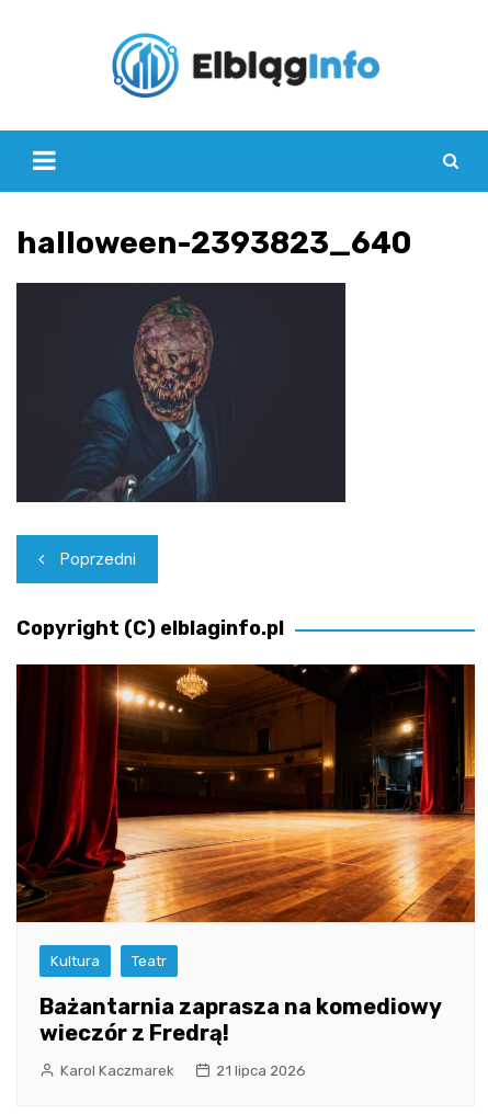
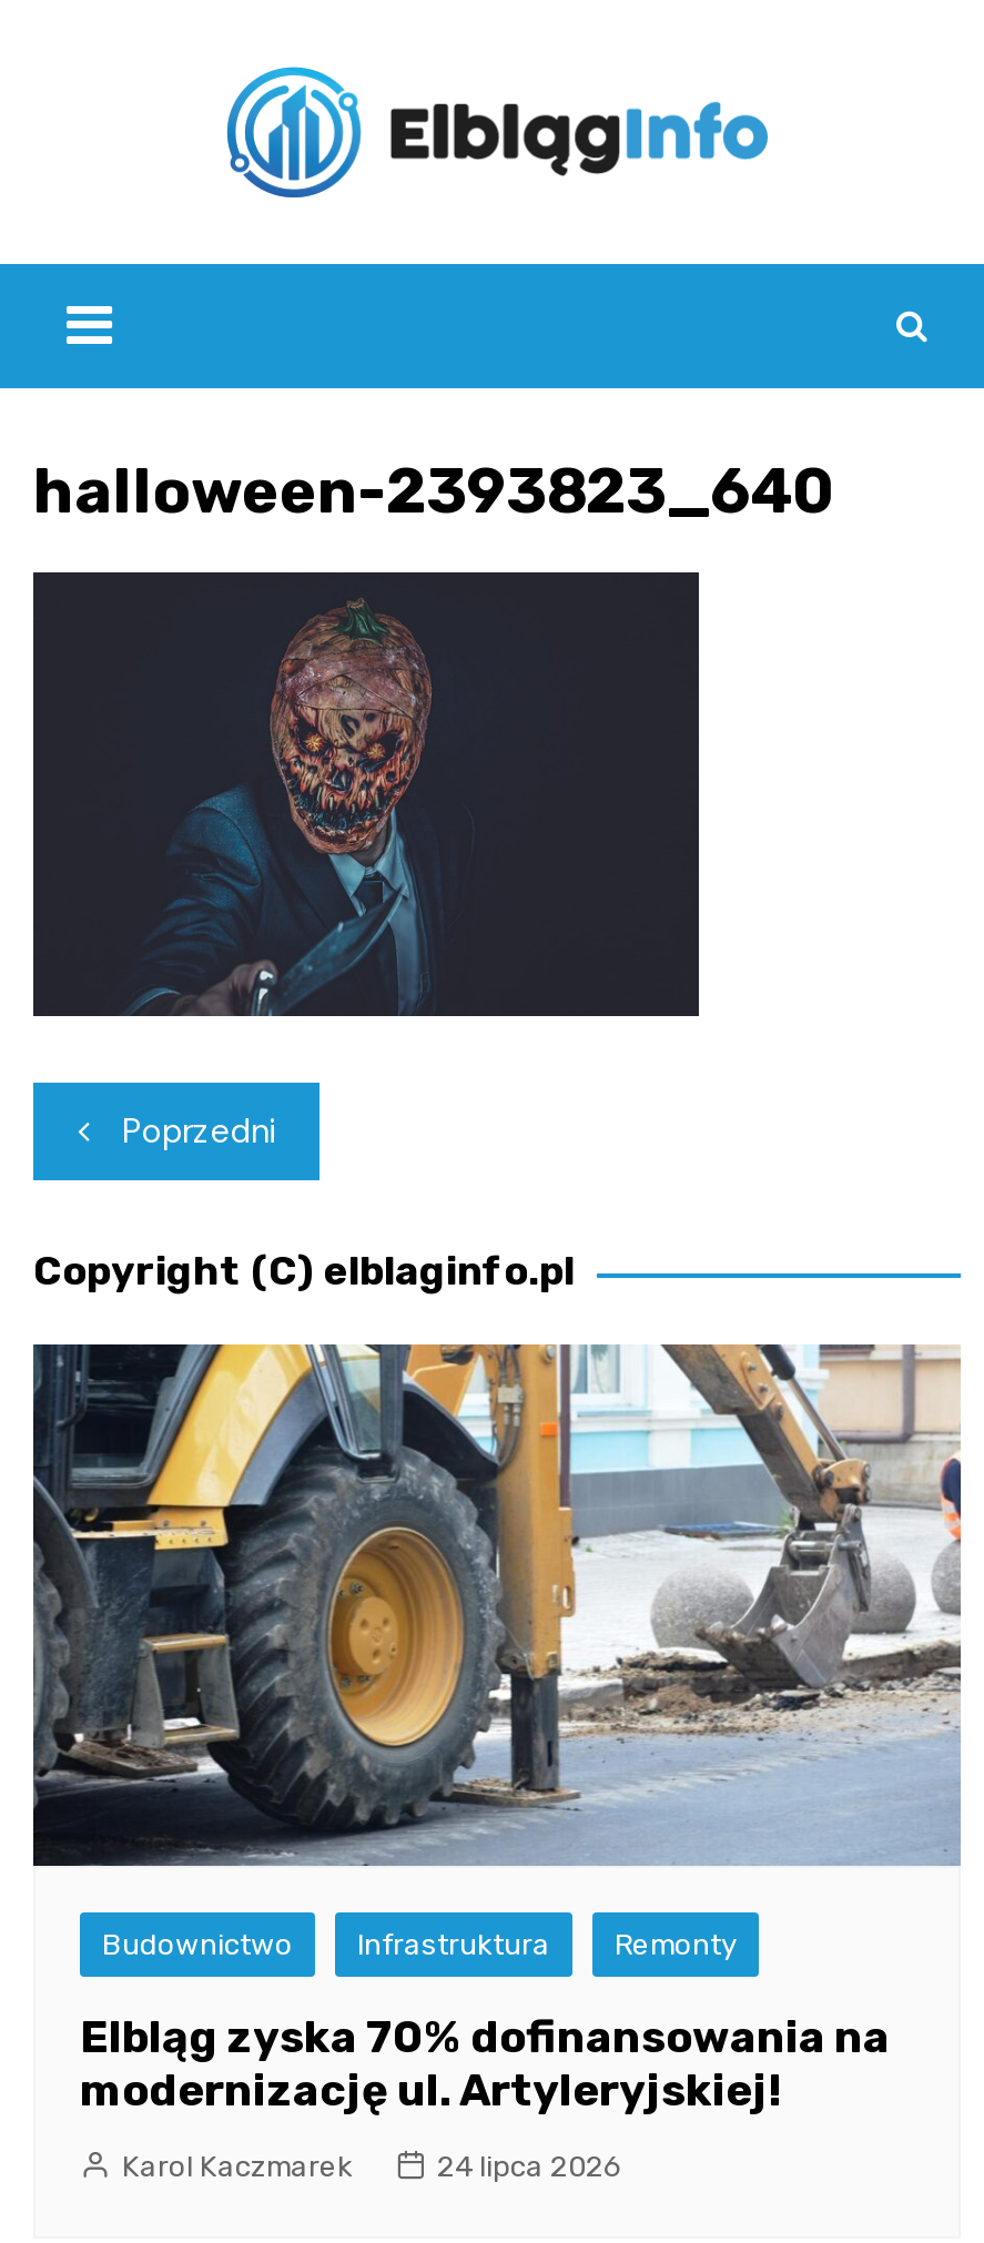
- [image]
- Kultura
- Teatr
+ [image]
+ Budownictwo
+ Infrastruktura
+ Remonty

- Bażantarnia zaprasza na komediowy
- wieczór z Fredrą!
+ Elbląg zyska 70% dofinansowania na
+ modernizację ul. Artyleryjskiej!

- 21 lipca 2026
+ 24 lipca 2026
